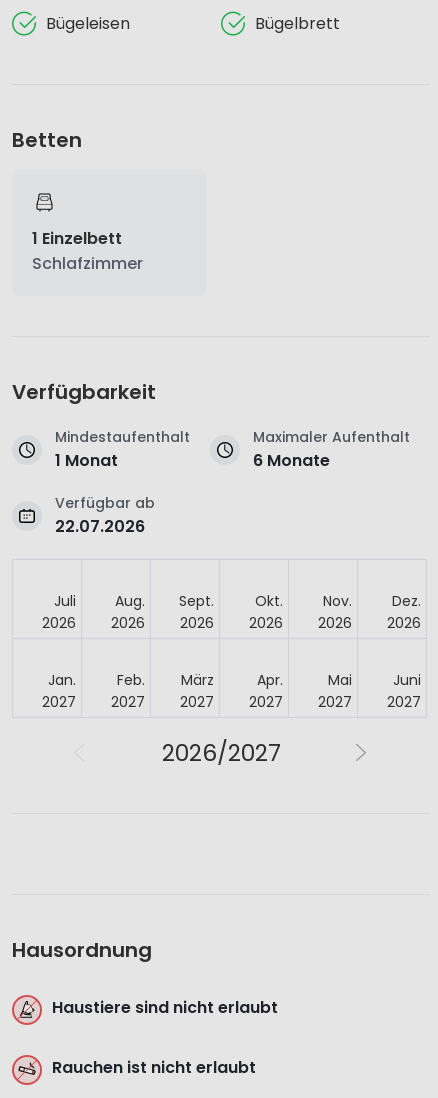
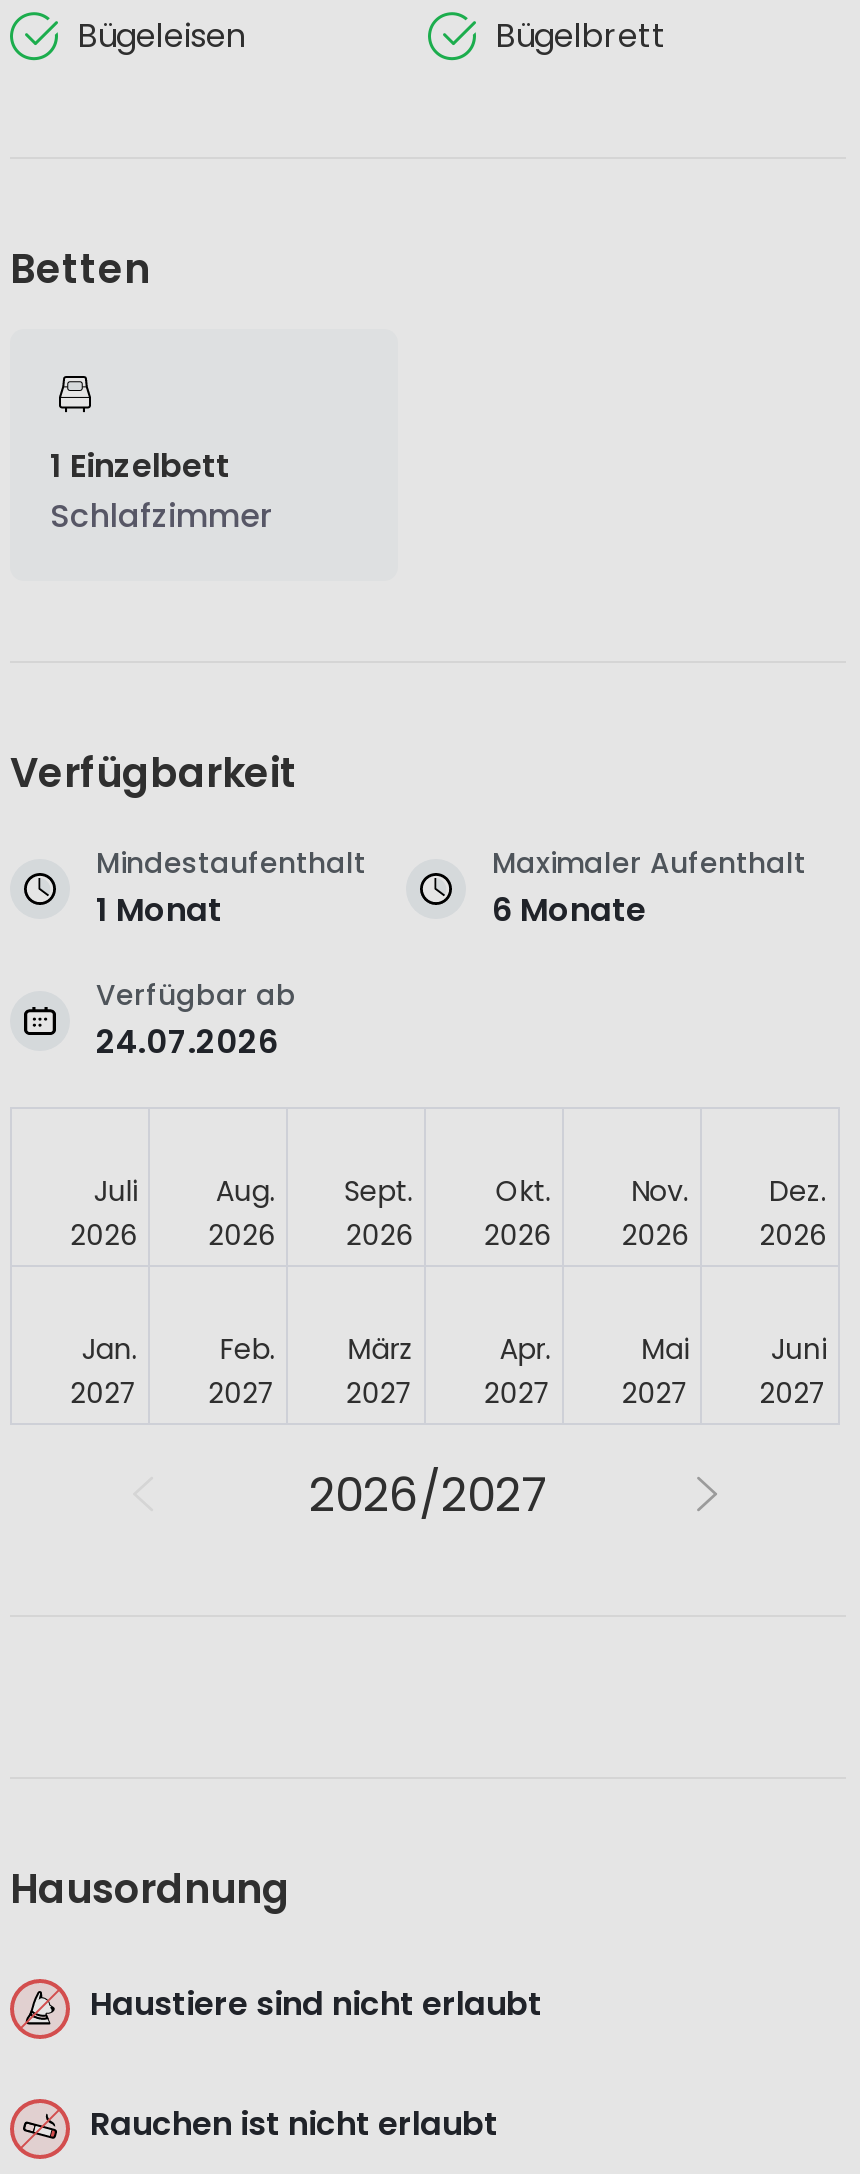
- 22.07.2026
+ 24.07.2026
